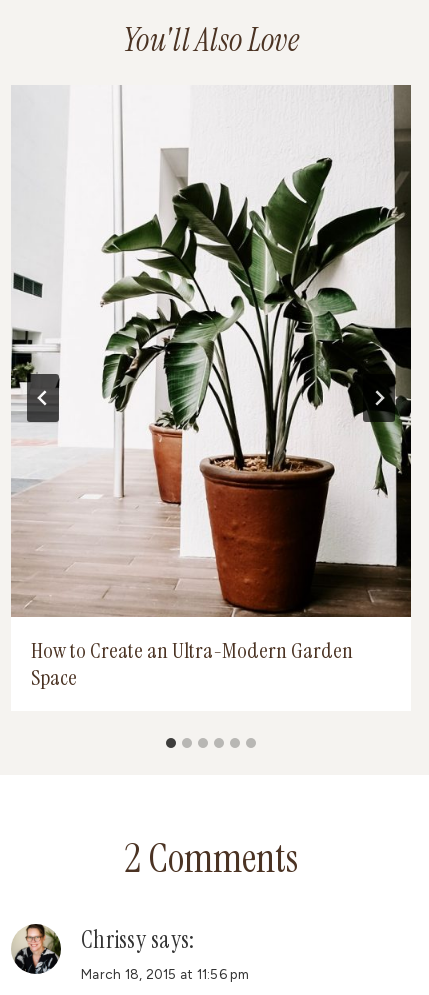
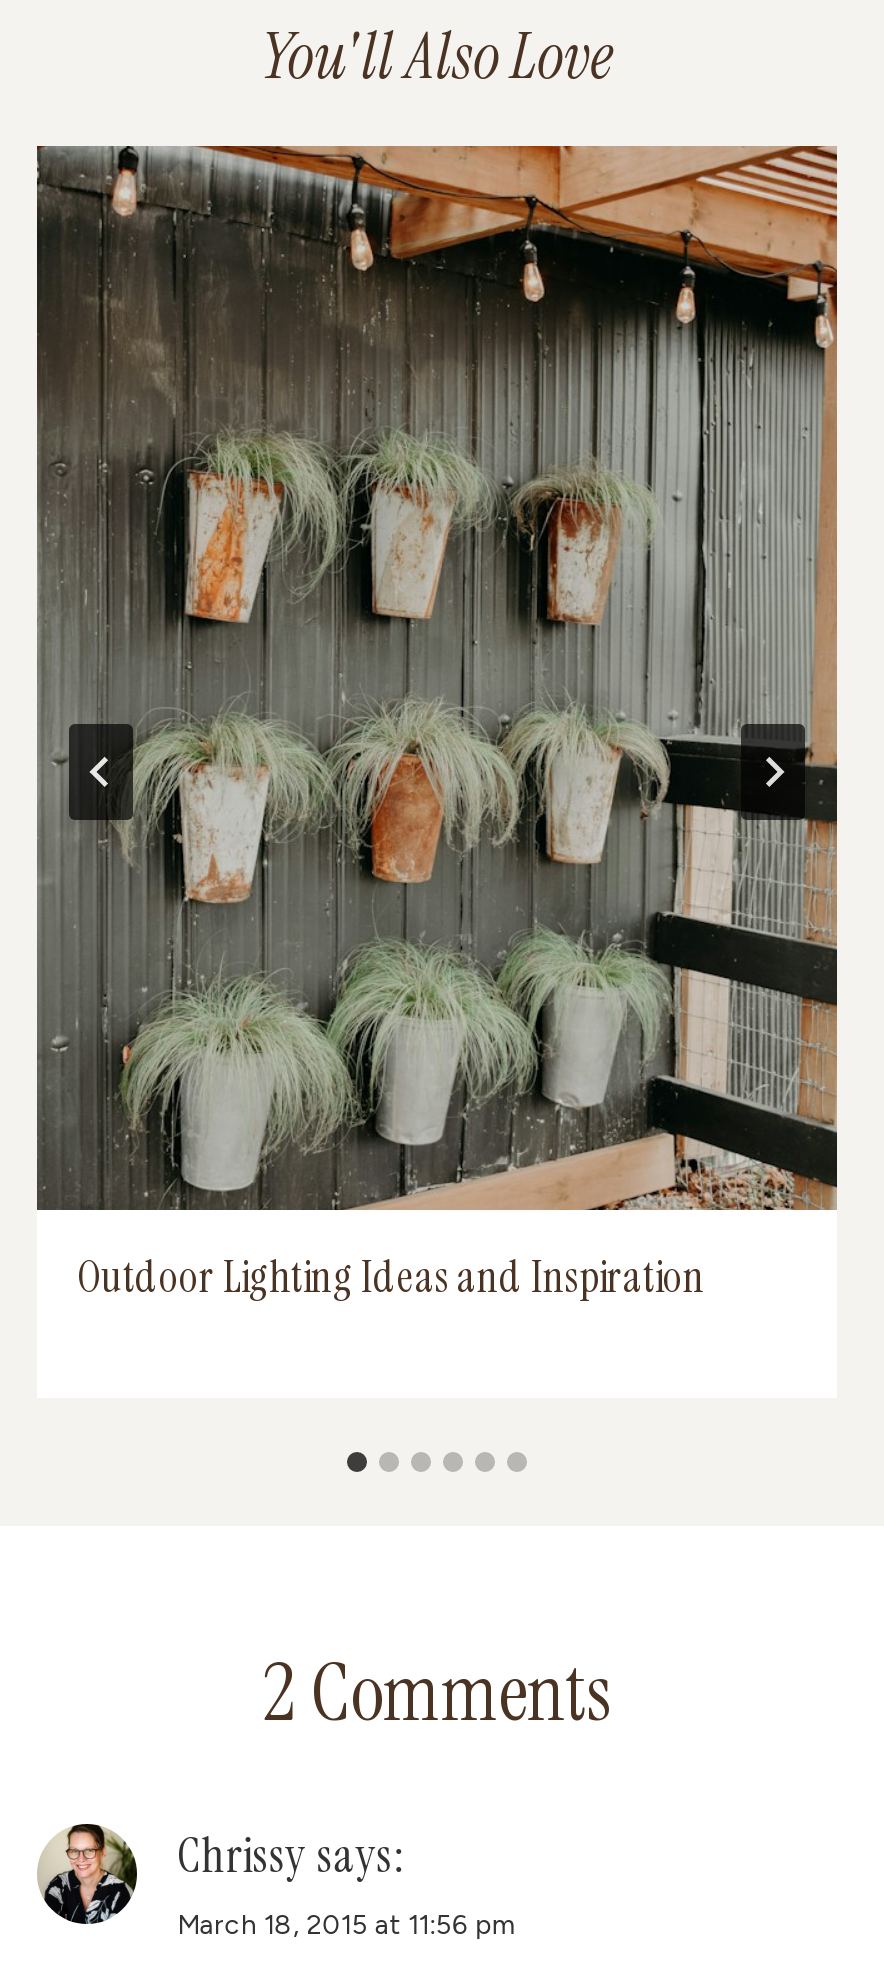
- [image]
- How to Create an Ultra-Modern Garden
- Space
+ [image]
+ Outdoor Lighting Ideas and Inspiration
